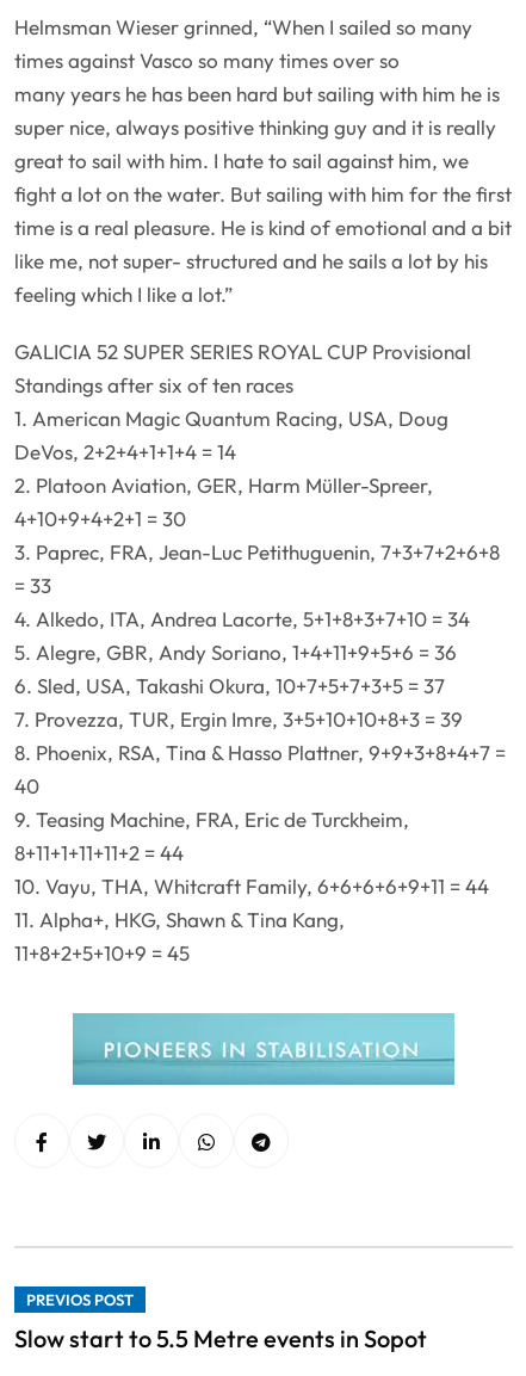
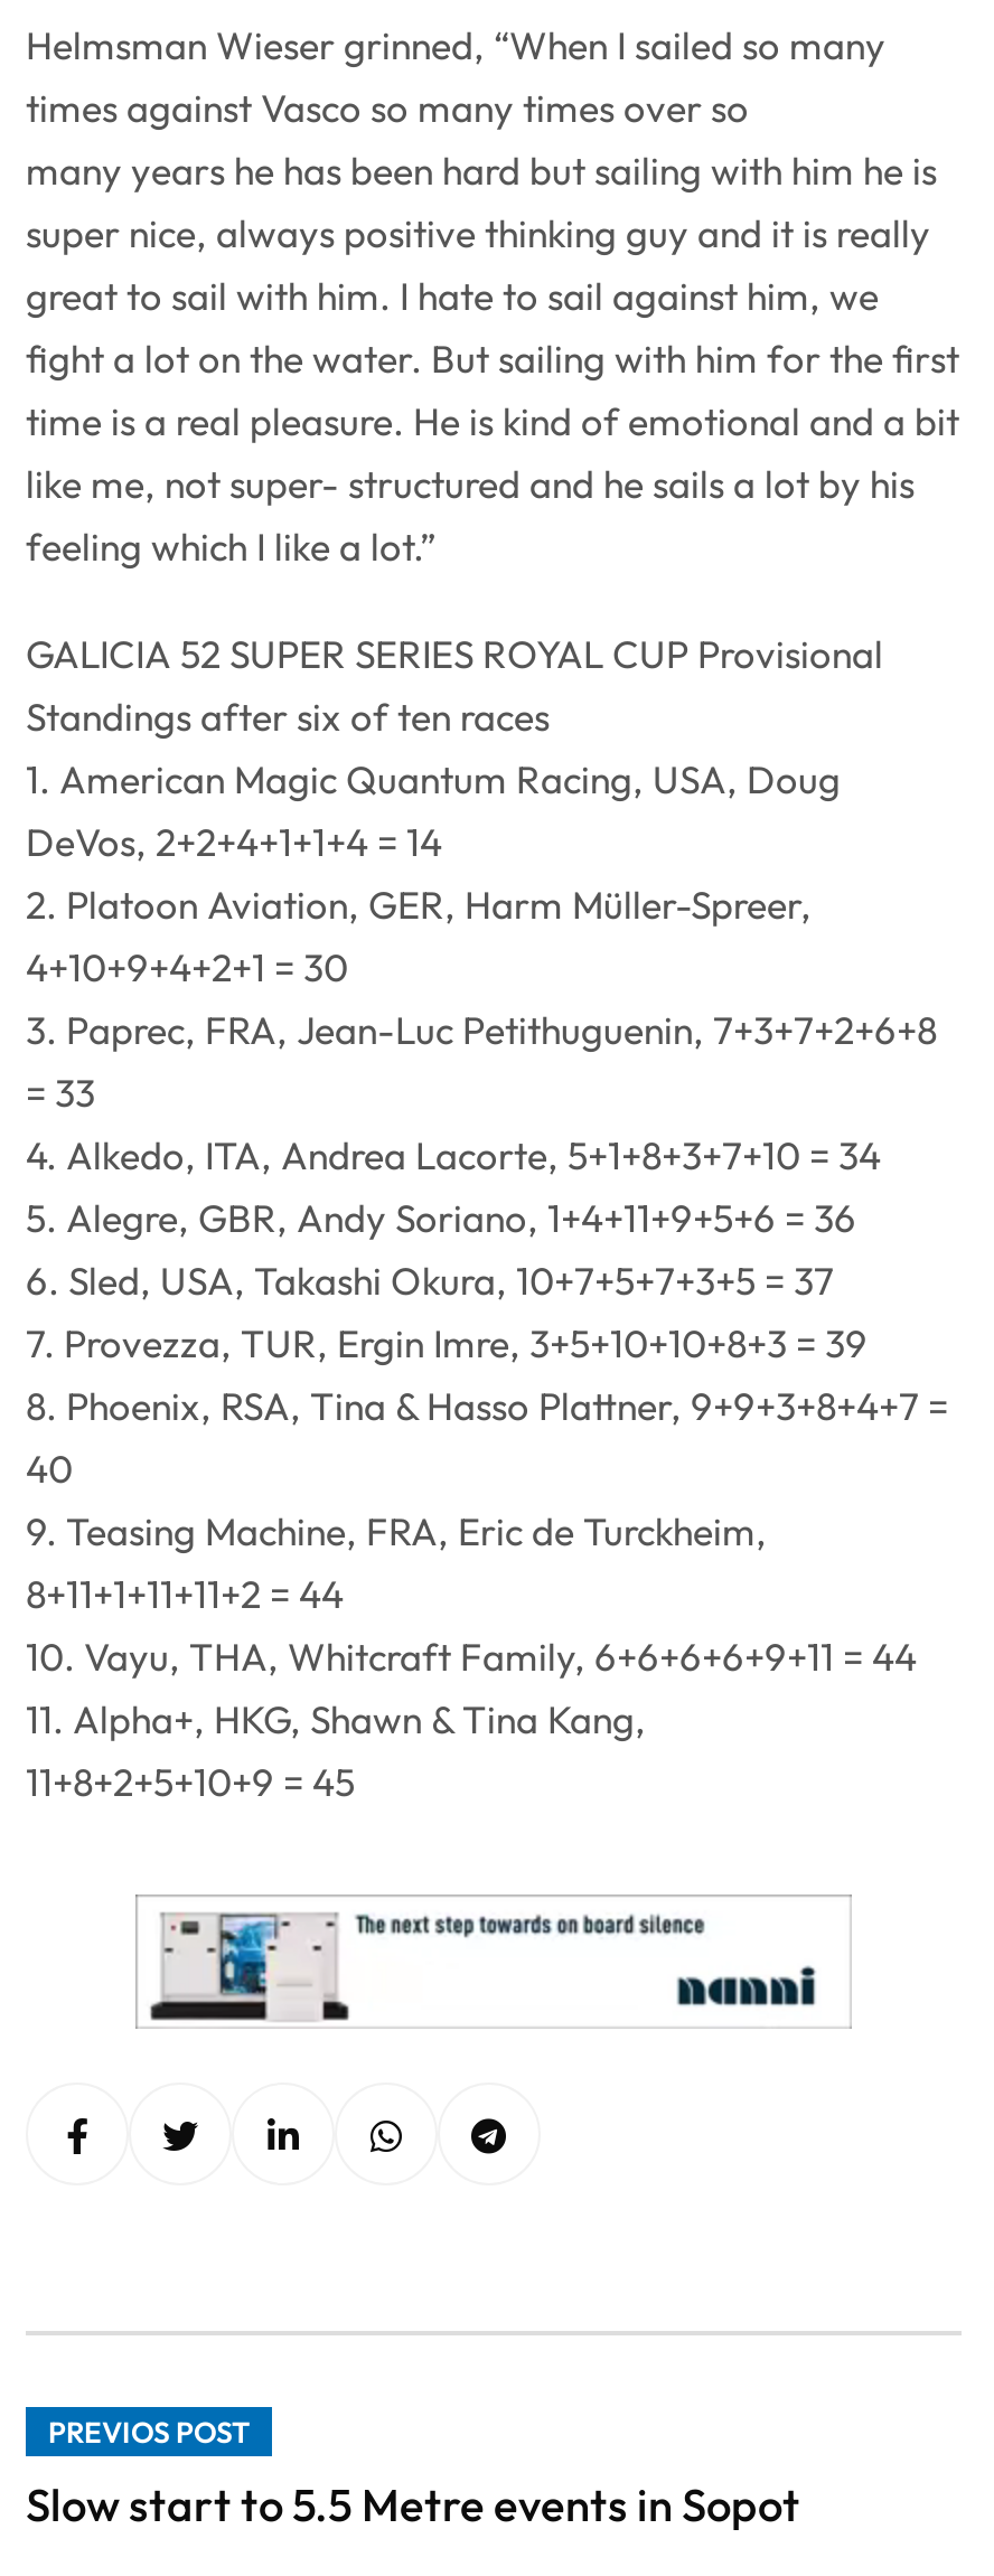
- [image]
+ [image]
